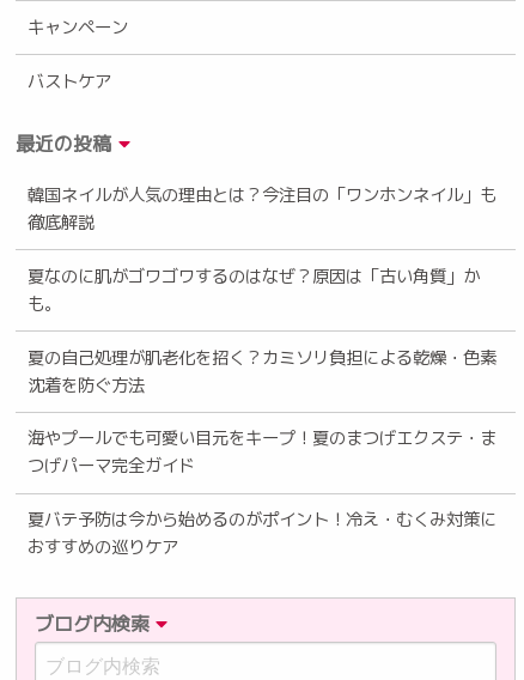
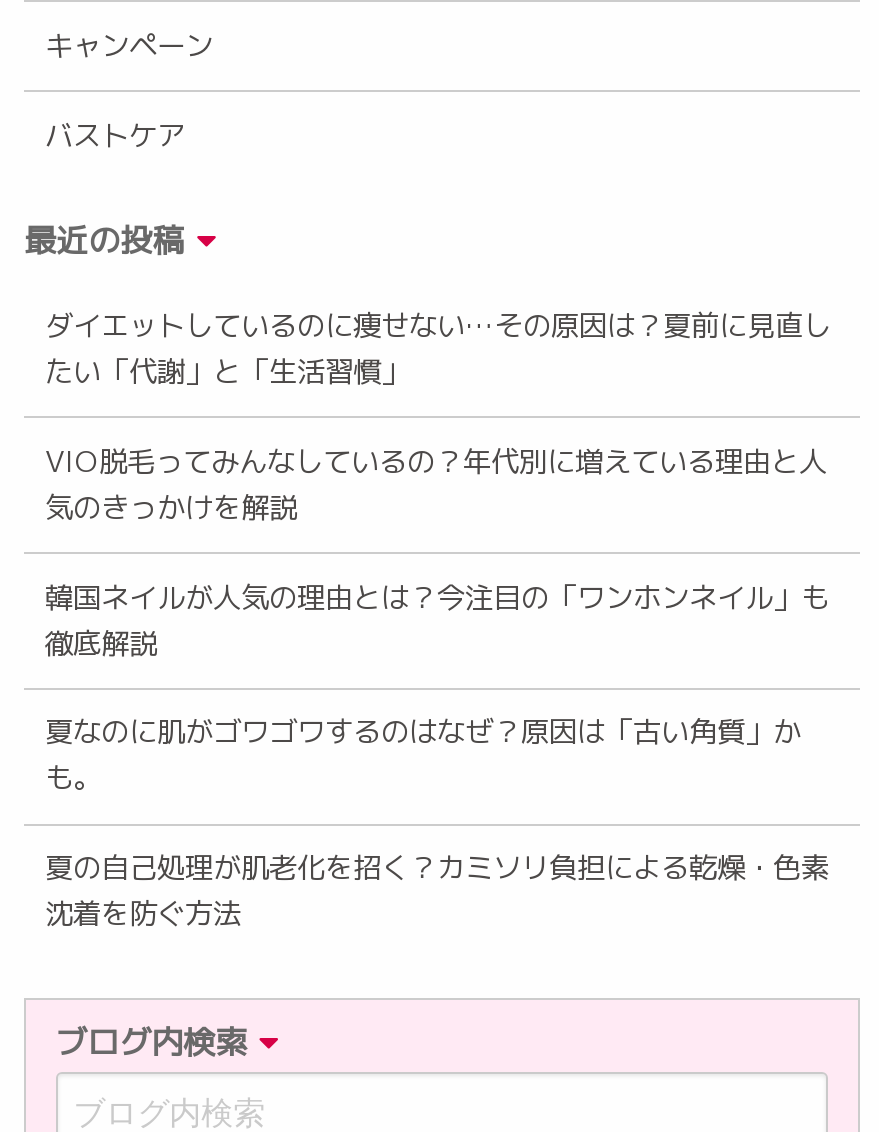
+ ダイエットしているのに痩せない…その原因は？夏前に見直し
+ たい「代謝」と「生活習慣」
+ VIO脱毛ってみんなしているの？年代別に増えている理由と人
+ 気のきっかけを解説

moved down: 韓国ネイルが人気の理由とは？今注目の「ワンホンネイル」も | 徹底解説 | 夏なのに肌がゴワゴワするのはなぜ？原因は「古い角質」か | も。 | 夏の自己処理が肌老化を招く？カミソリ負担による乾燥・色素 | 沈着を防ぐ方法

- 海やプールでも可愛い目元をキープ！夏のまつげエクステ・ま
- つげパーマ完全ガイド
- 夏バテ予防は今から始めるのがポイント！冷え・むくみ対策に
- おすすめの巡りケア
